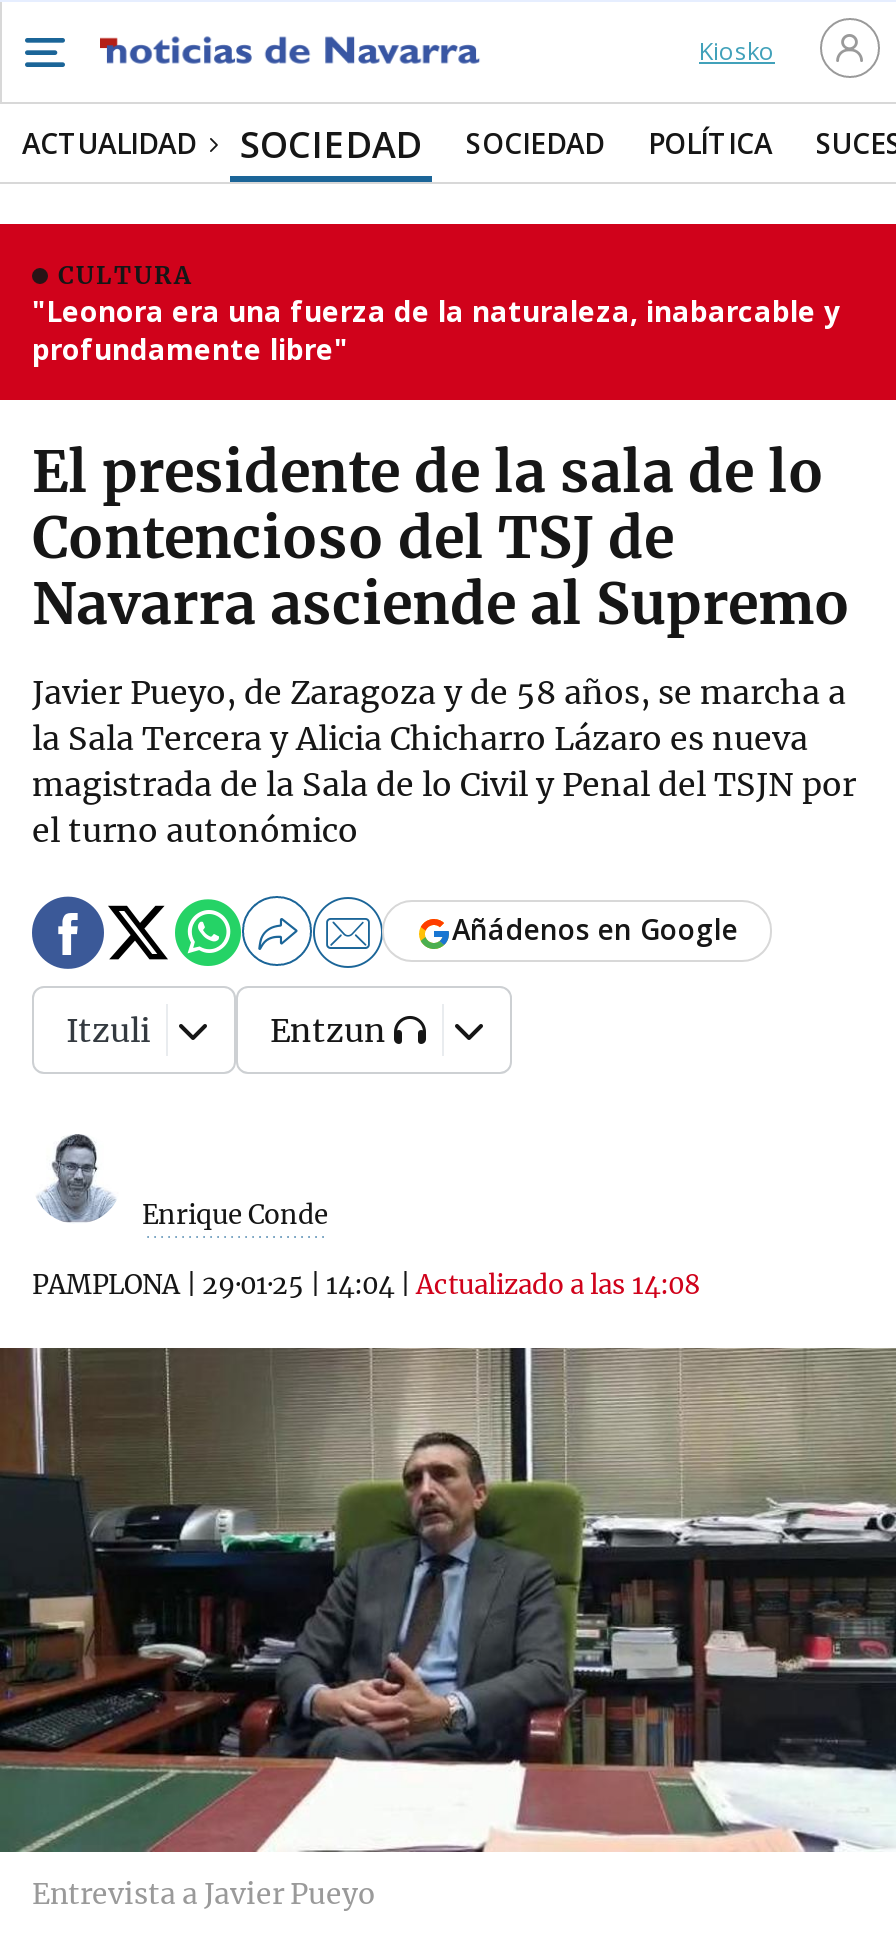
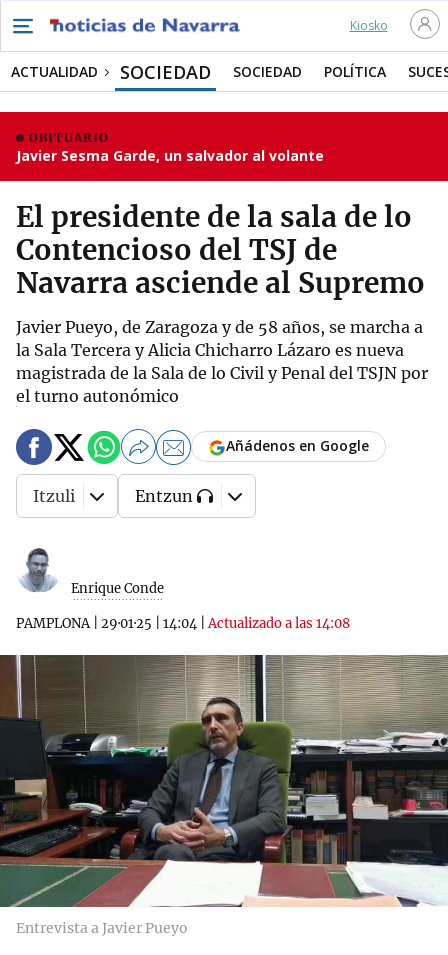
- CULTURA
- "Leonora era una fuerza de la naturaleza, inabarcable y
- profundamente libre"
+ OBITUARIO
+ Javier Sesma Garde, un salvador al volante
